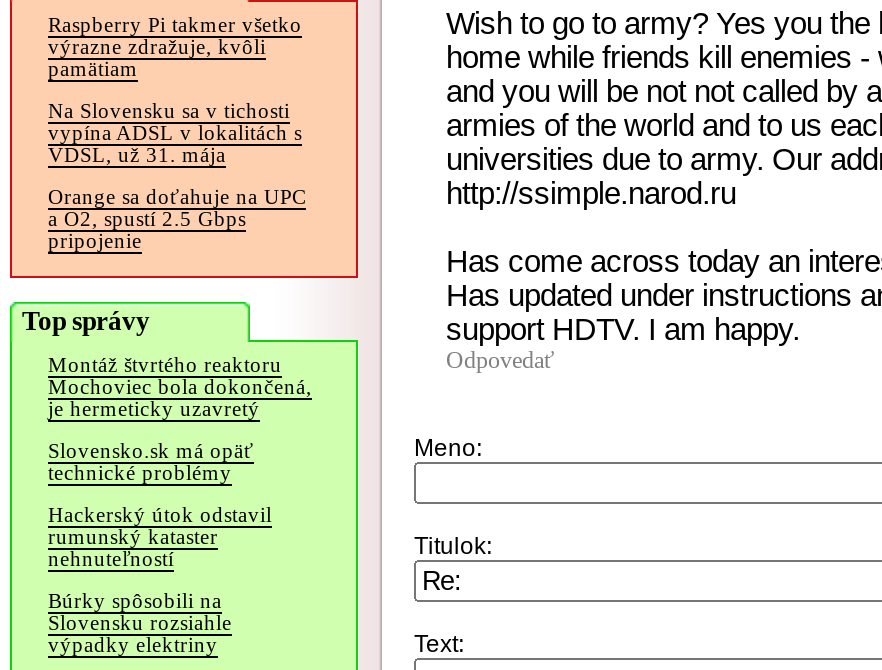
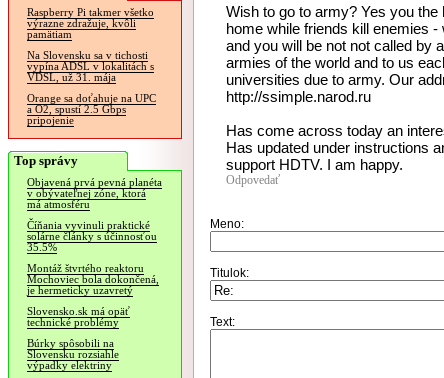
moved down: Montáž štvrtého reaktoru | Mochoviec bola dokončená, | je hermeticky uzavretý | Slovensko.sk má opäť | technické problémy

+ Objavená prvá pevná planéta
+ v obývateľnej zóne, ktorá
+ má atmosféru
+ Číňania vyvinuli praktické
+ solárne články s účinnosťou
+ 35.5%

- Hackerský útok odstavil
- rumunský kataster
- nehnuteľností
